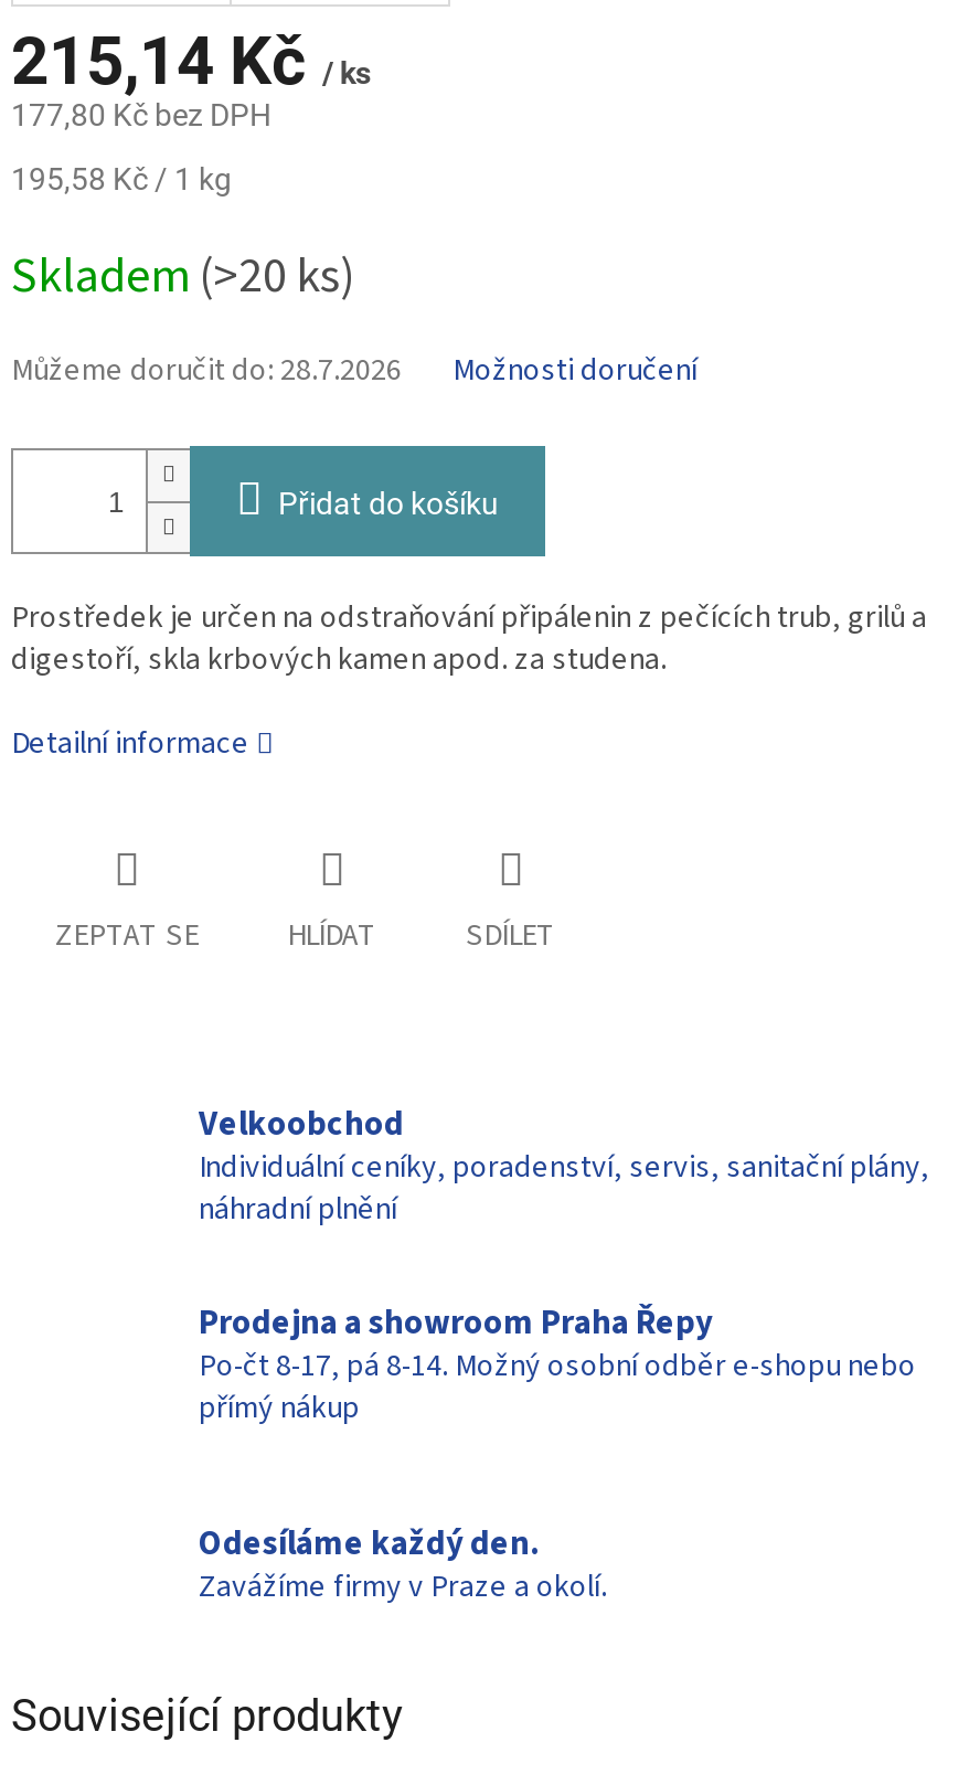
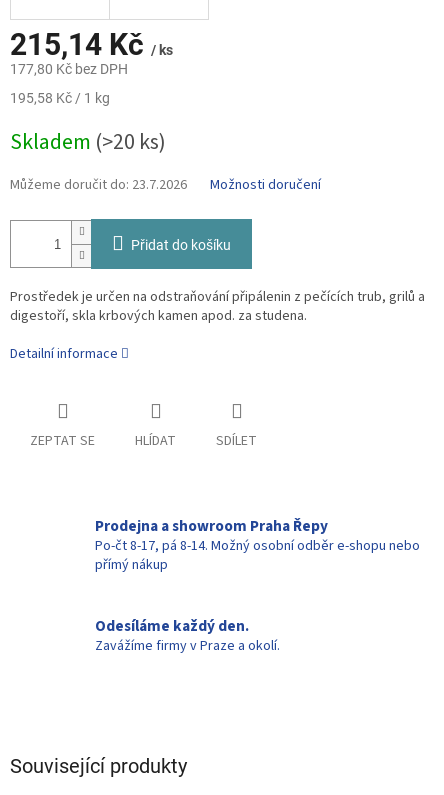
- Můžeme doručit do: 28.7.2026
+ Můžeme doručit do: 23.7.2026

- Velkoobchod
- Individuální ceníky, poradenství, servis, sanitační plány,
- náhradní plnění

moved up: Prodejna a showroom Praha Řepy | Po-čt 8-17, pá 8-14. Možný osobní odběr e-shopu nebo | přímý nákup | Odesíláme každý den. | Zavážíme firmy v Praze a okolí.
